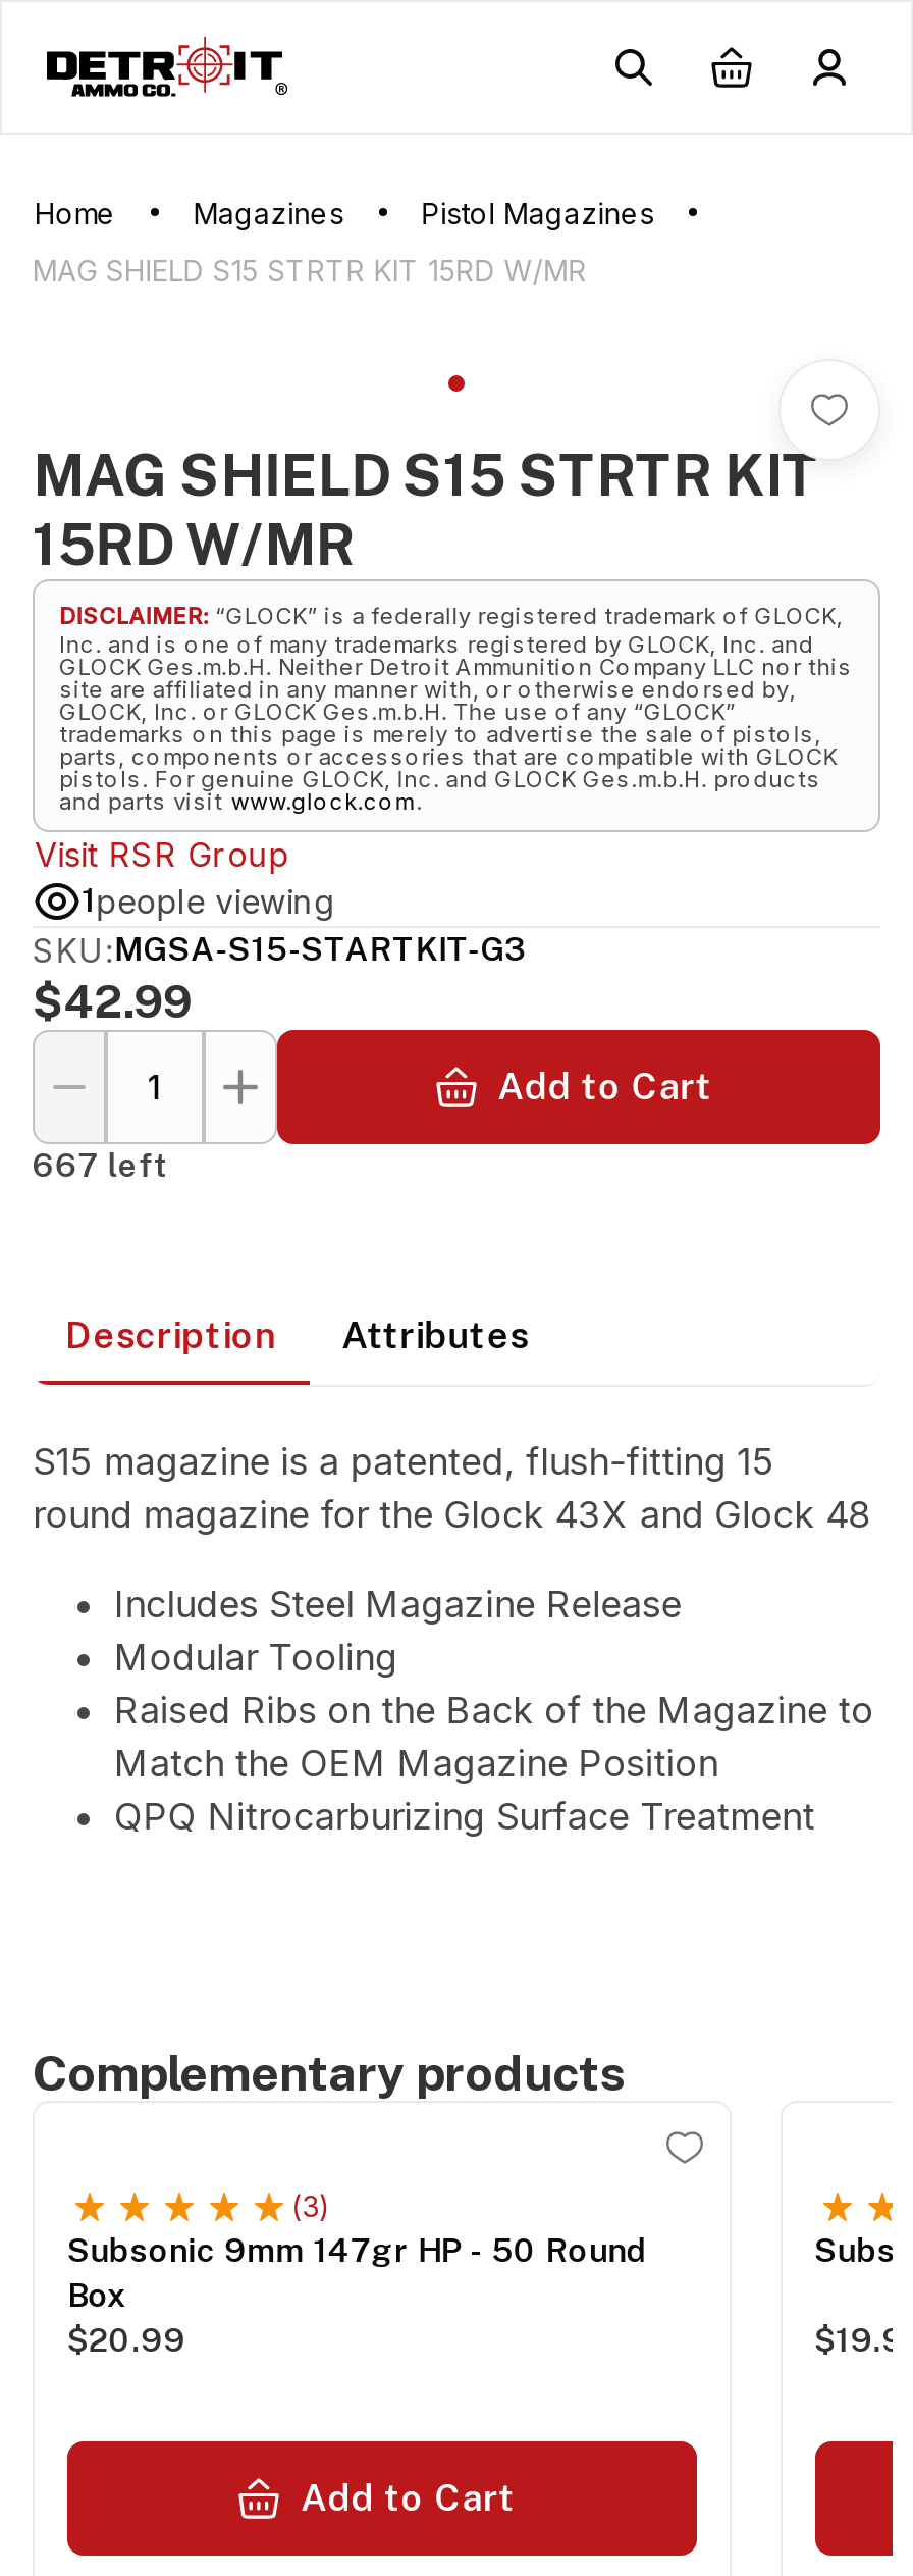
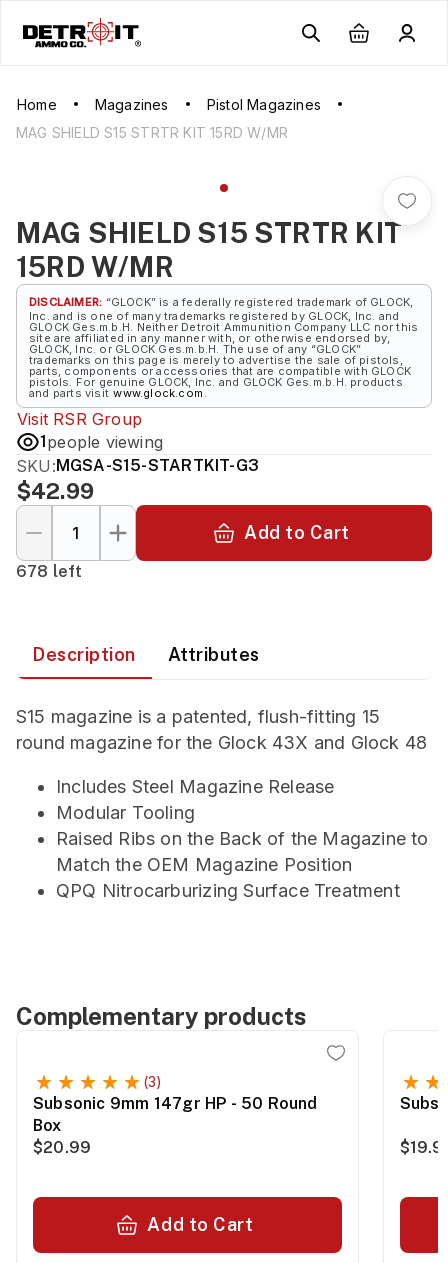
- 667 left
+ 678 left
